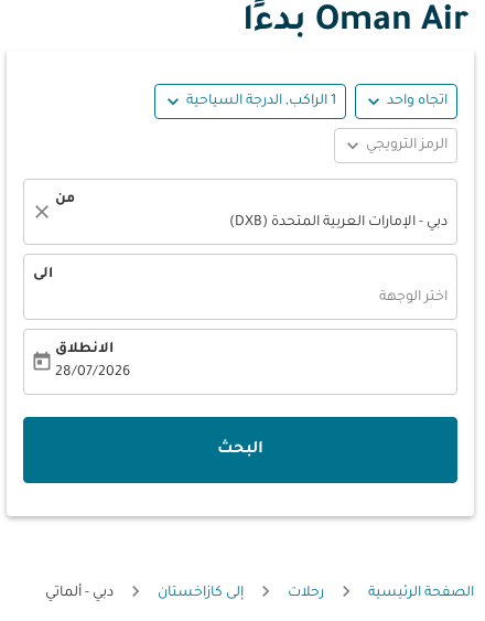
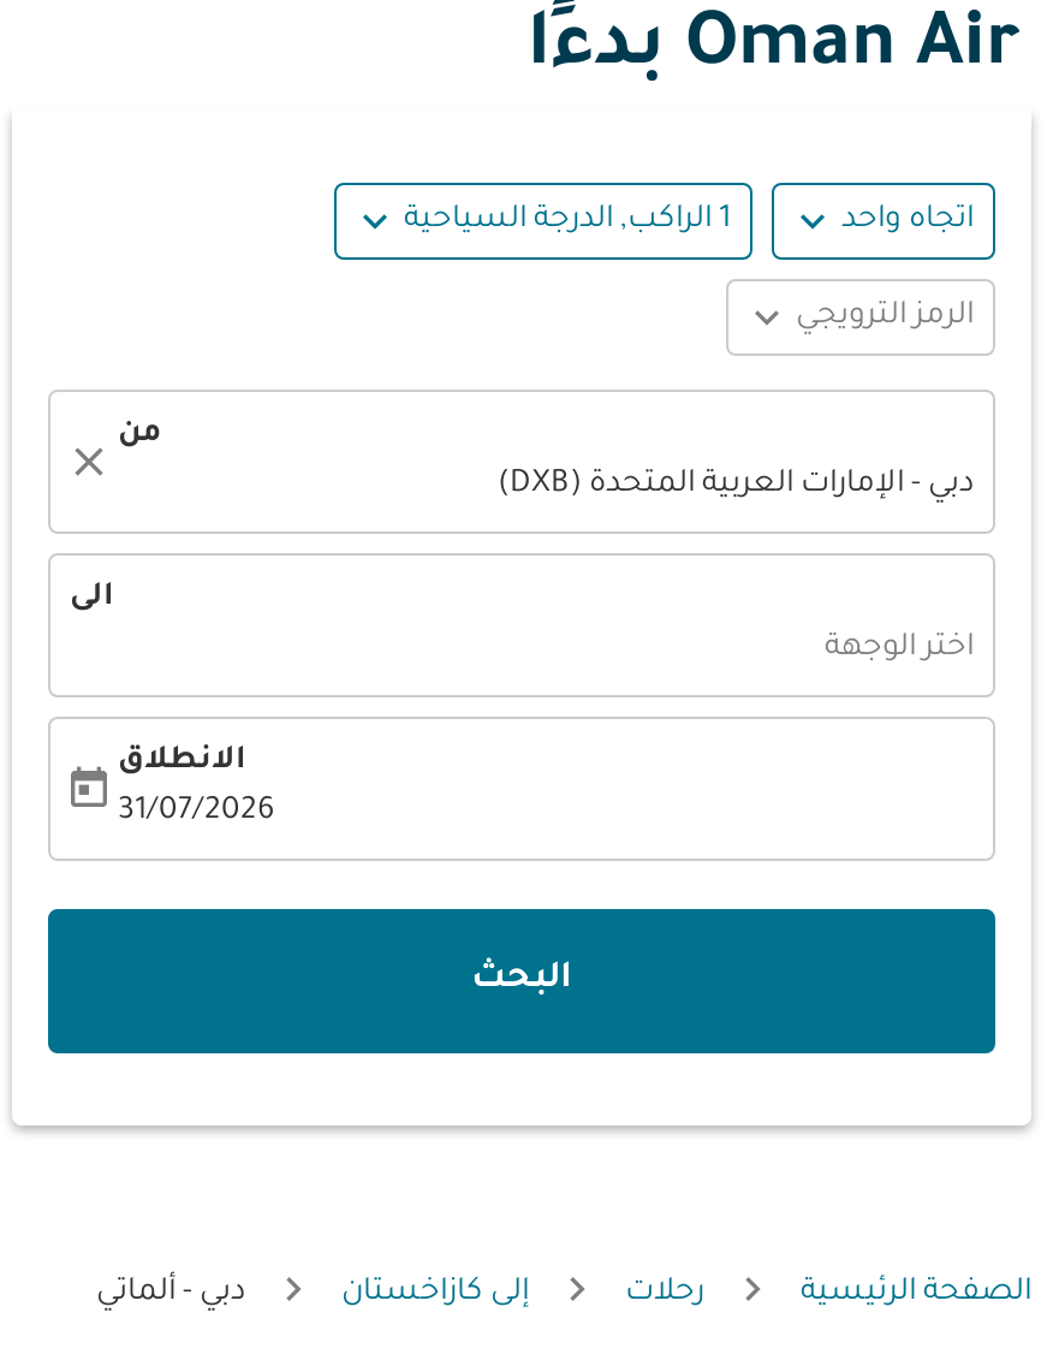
- 28/07/2026
+ 31/07/2026
